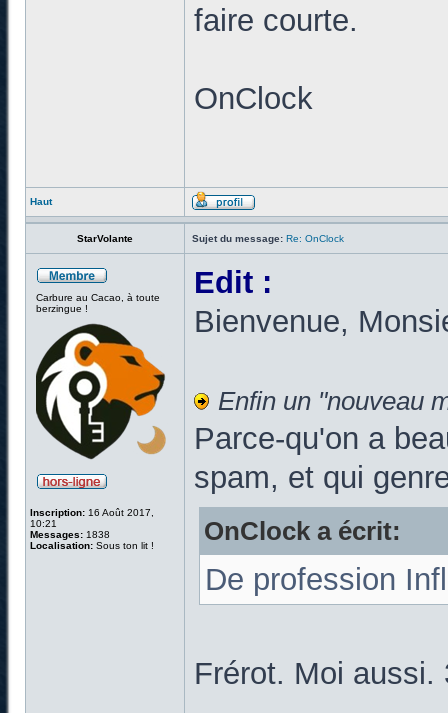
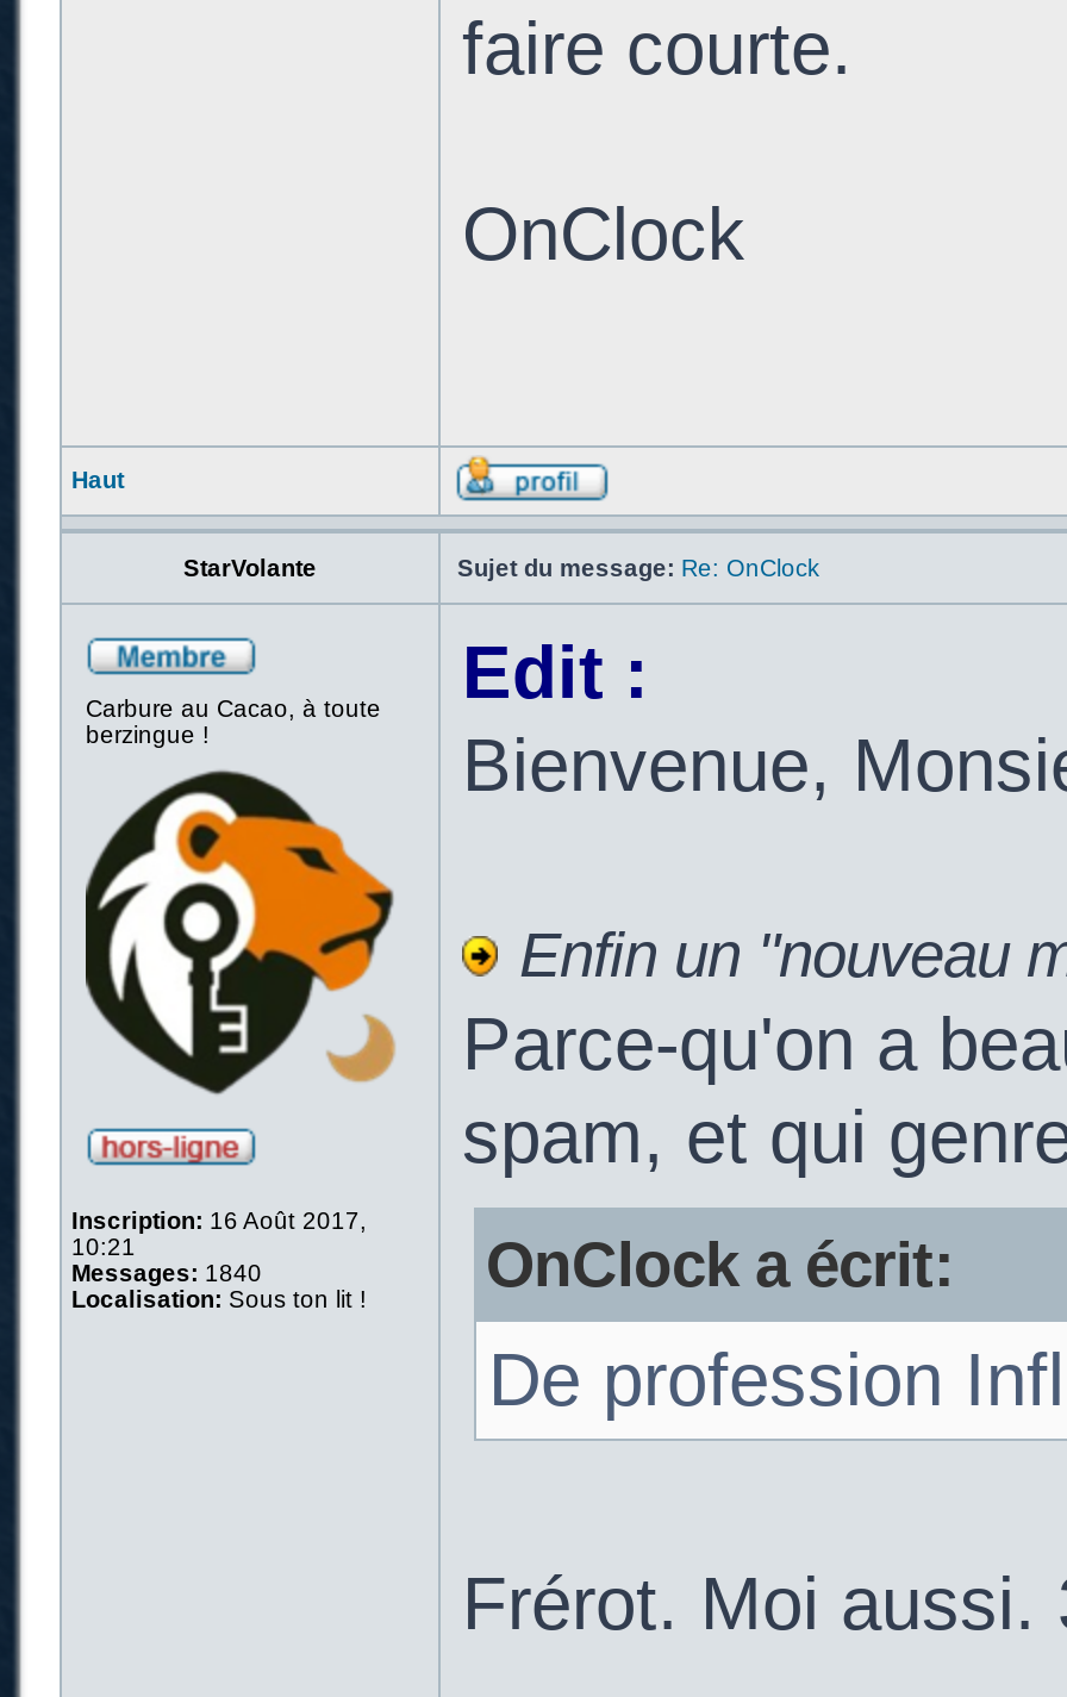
- Messages: 1838
+ Messages: 1840
